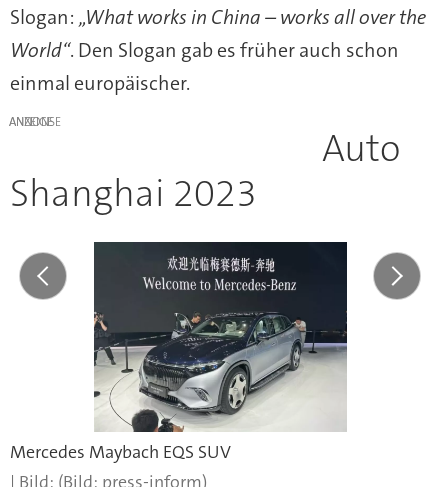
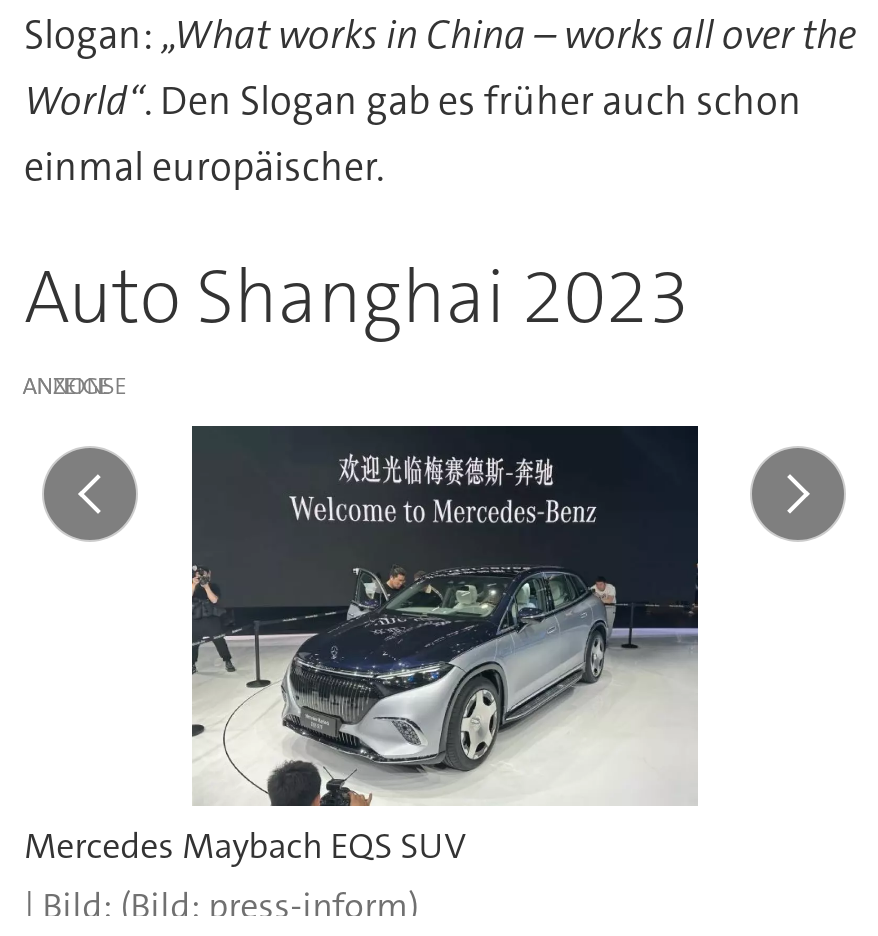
+ Auto Shanghai 2023

moved down: ANZEIGE

- Auto
- Shanghai 2023
